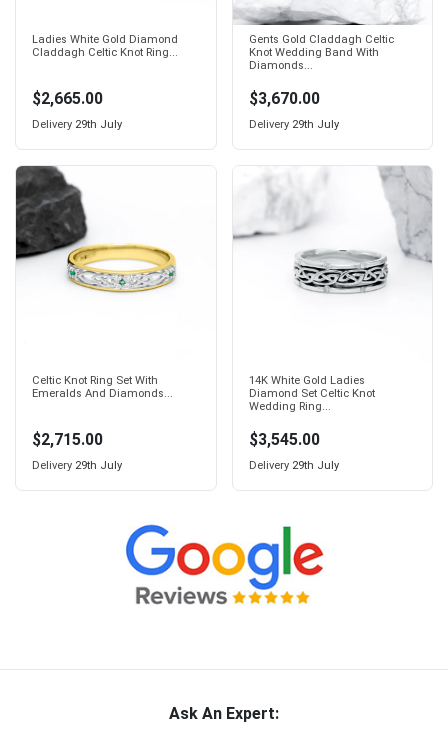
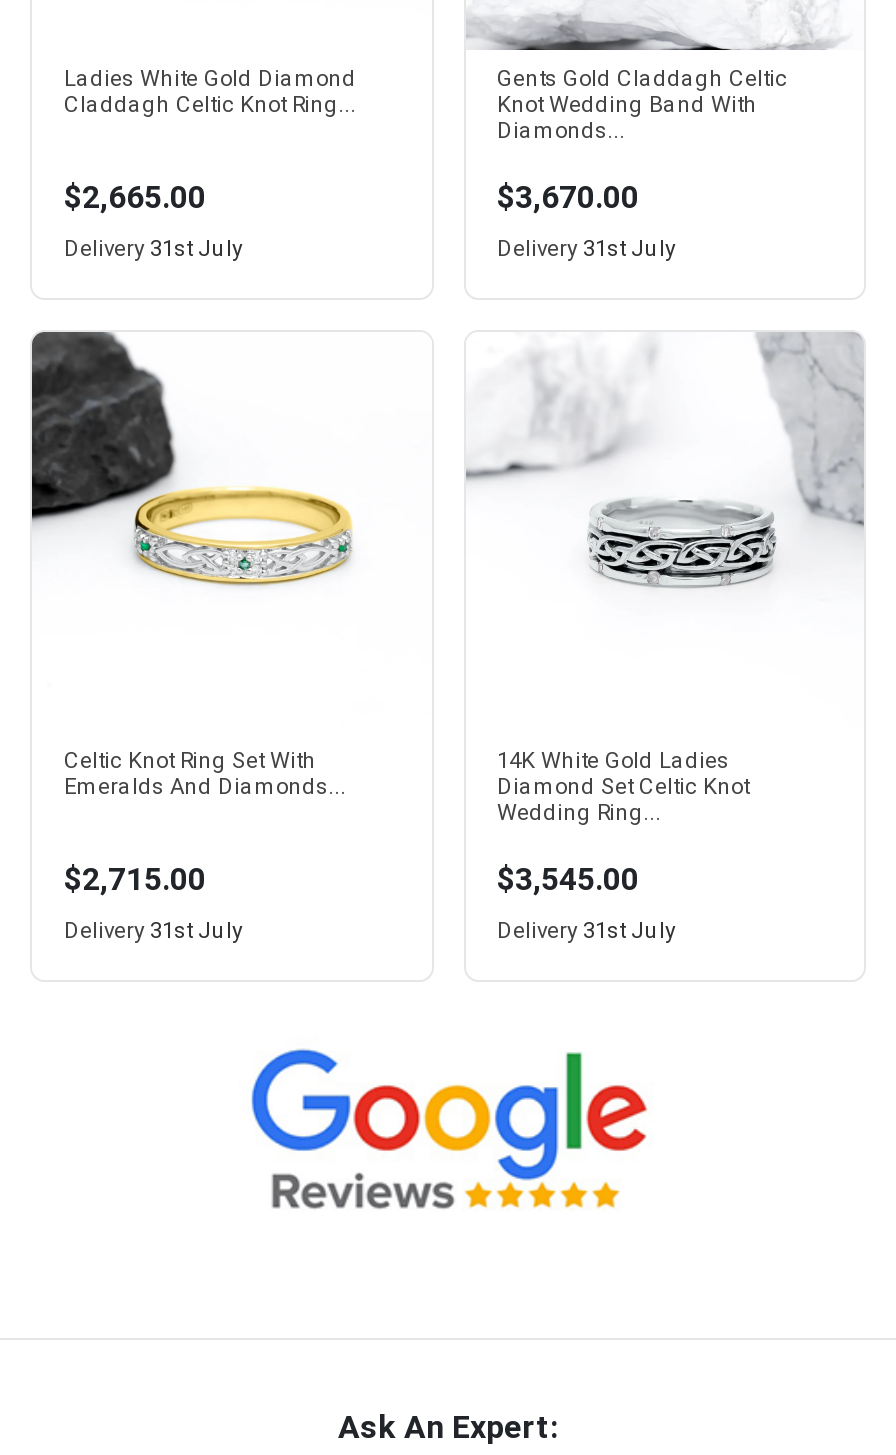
- Delivery 29th July
+ Delivery 31st July

- Delivery 29th July
+ Delivery 31st July

- Delivery 29th July
+ Delivery 31st July

- Delivery 29th July
+ Delivery 31st July
